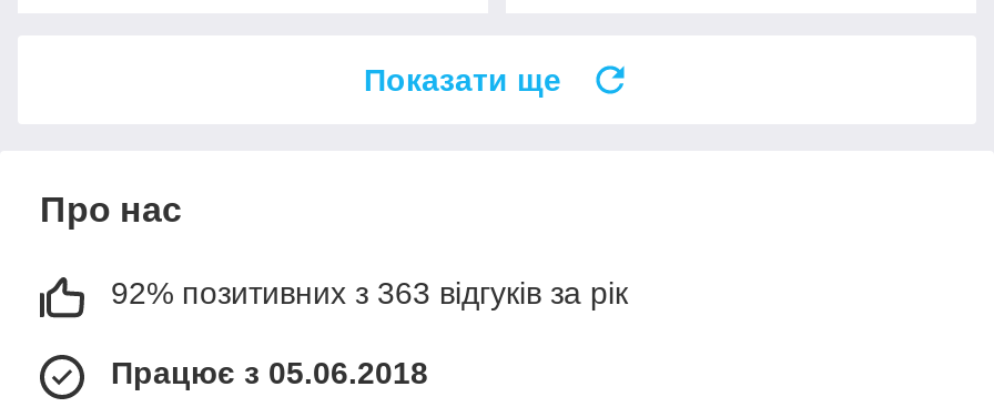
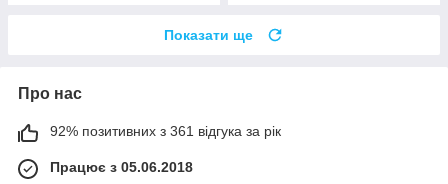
- 92% позитивних з 363 відгуків за рік
+ 92% позитивних з 361 відгука за рік
